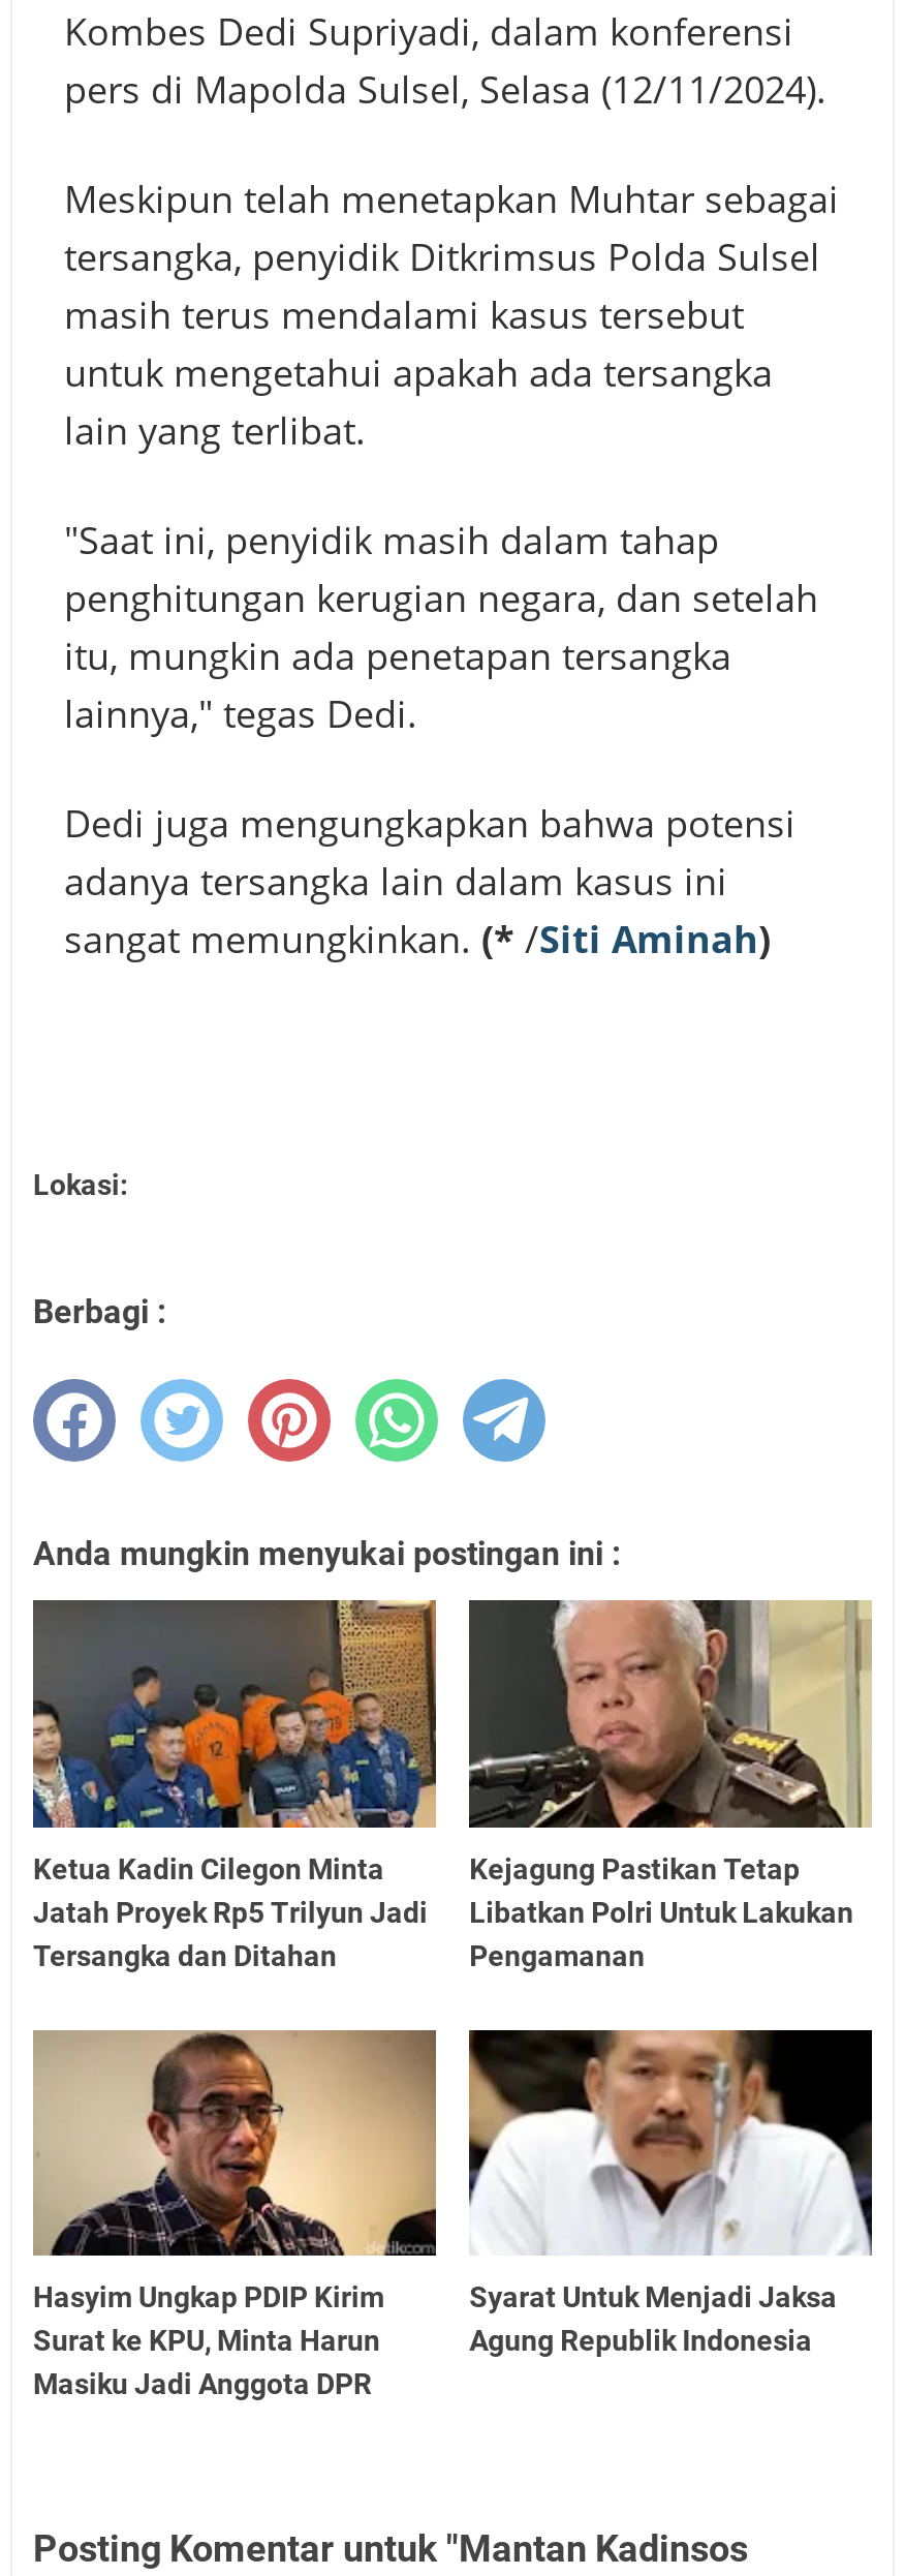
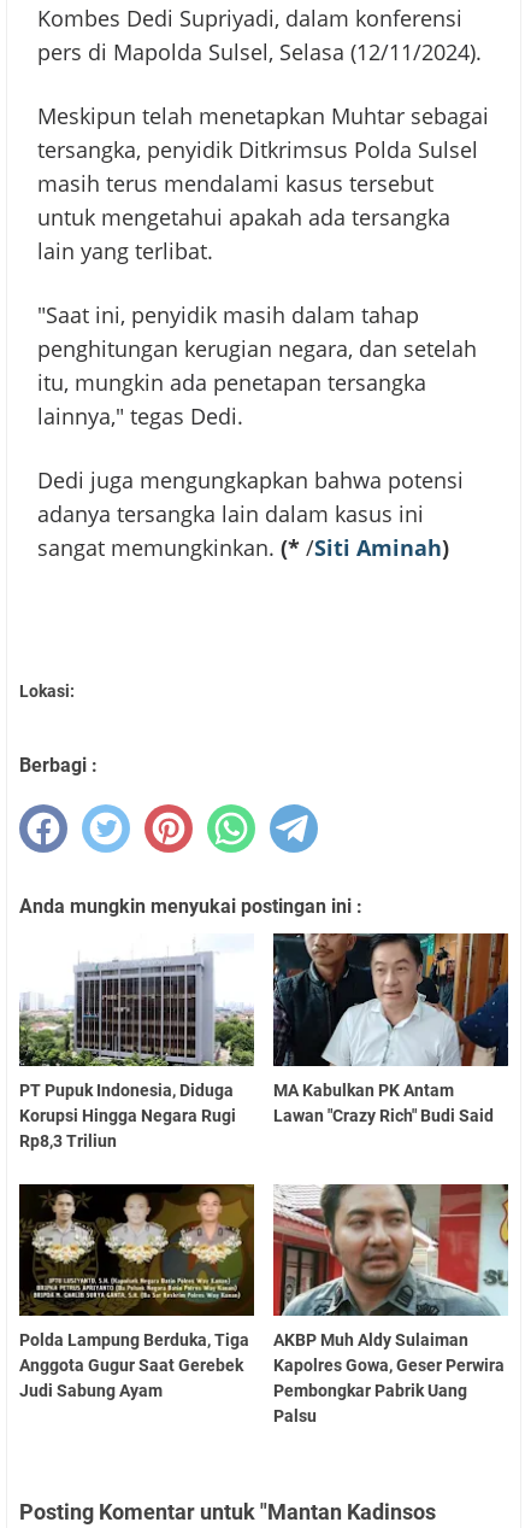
- [image]
- Ketua Kadin Cilegon Minta
- Jatah Proyek Rp5 Trilyun Jadi
- Tersangka dan Ditahan
+ [image]
+ PT Pupuk Indonesia, Diduga
+ Korupsi Hingga Negara Rugi
+ Rp8,3 Triliun

- [image]
- Kejagung Pastikan Tetap
- Libatkan Polri Untuk Lakukan
- Pengamanan
+ [image]
+ MA Kabulkan PK Antam
+ Lawan "Crazy Rich" Budi Said

- [image]
- Hasyim Ungkap PDIP Kirim
- Surat ke KPU, Minta Harun
- Masiku Jadi Anggota DPR
+ [image]
+ Polda Lampung Berduka, Tiga
+ Anggota Gugur Saat Gerebek
+ Judi Sabung Ayam

- [image]
- Syarat Untuk Menjadi Jaksa
- Agung Republik Indonesia
+ [image]
+ AKBP Muh Aldy Sulaiman
+ Kapolres Gowa, Geser Perwira
+ Pembongkar Pabrik Uang
+ Palsu
